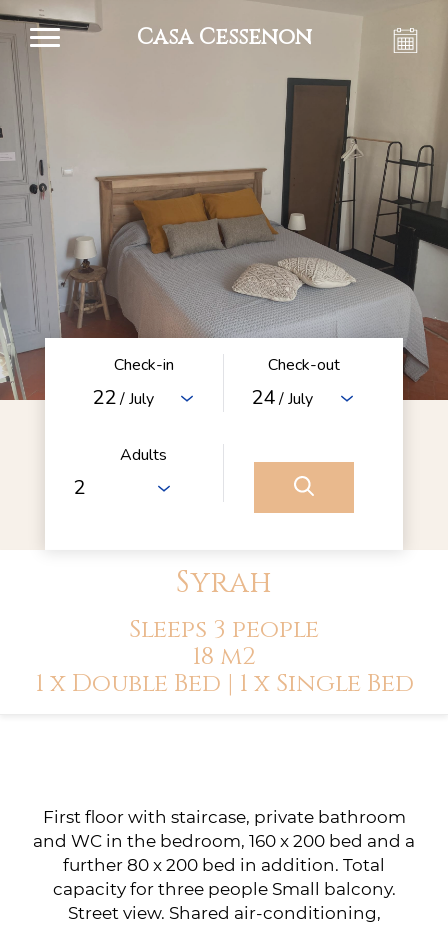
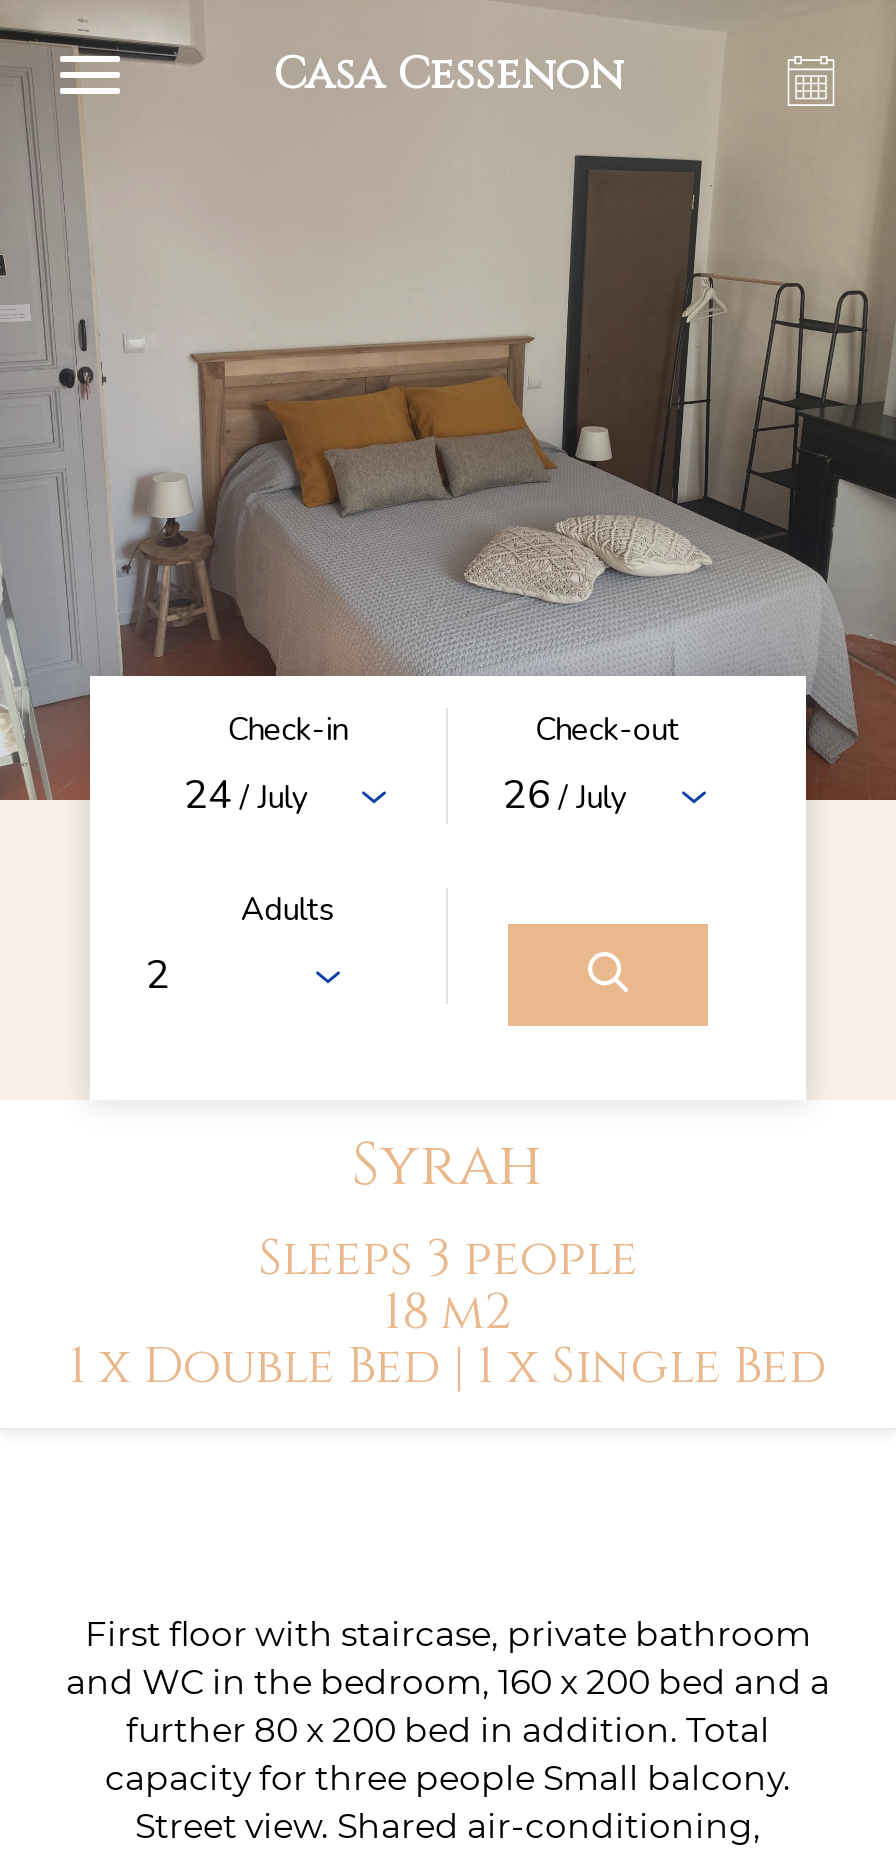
- 22 / July
+ 24 / July

- 24 / July
+ 26 / July
